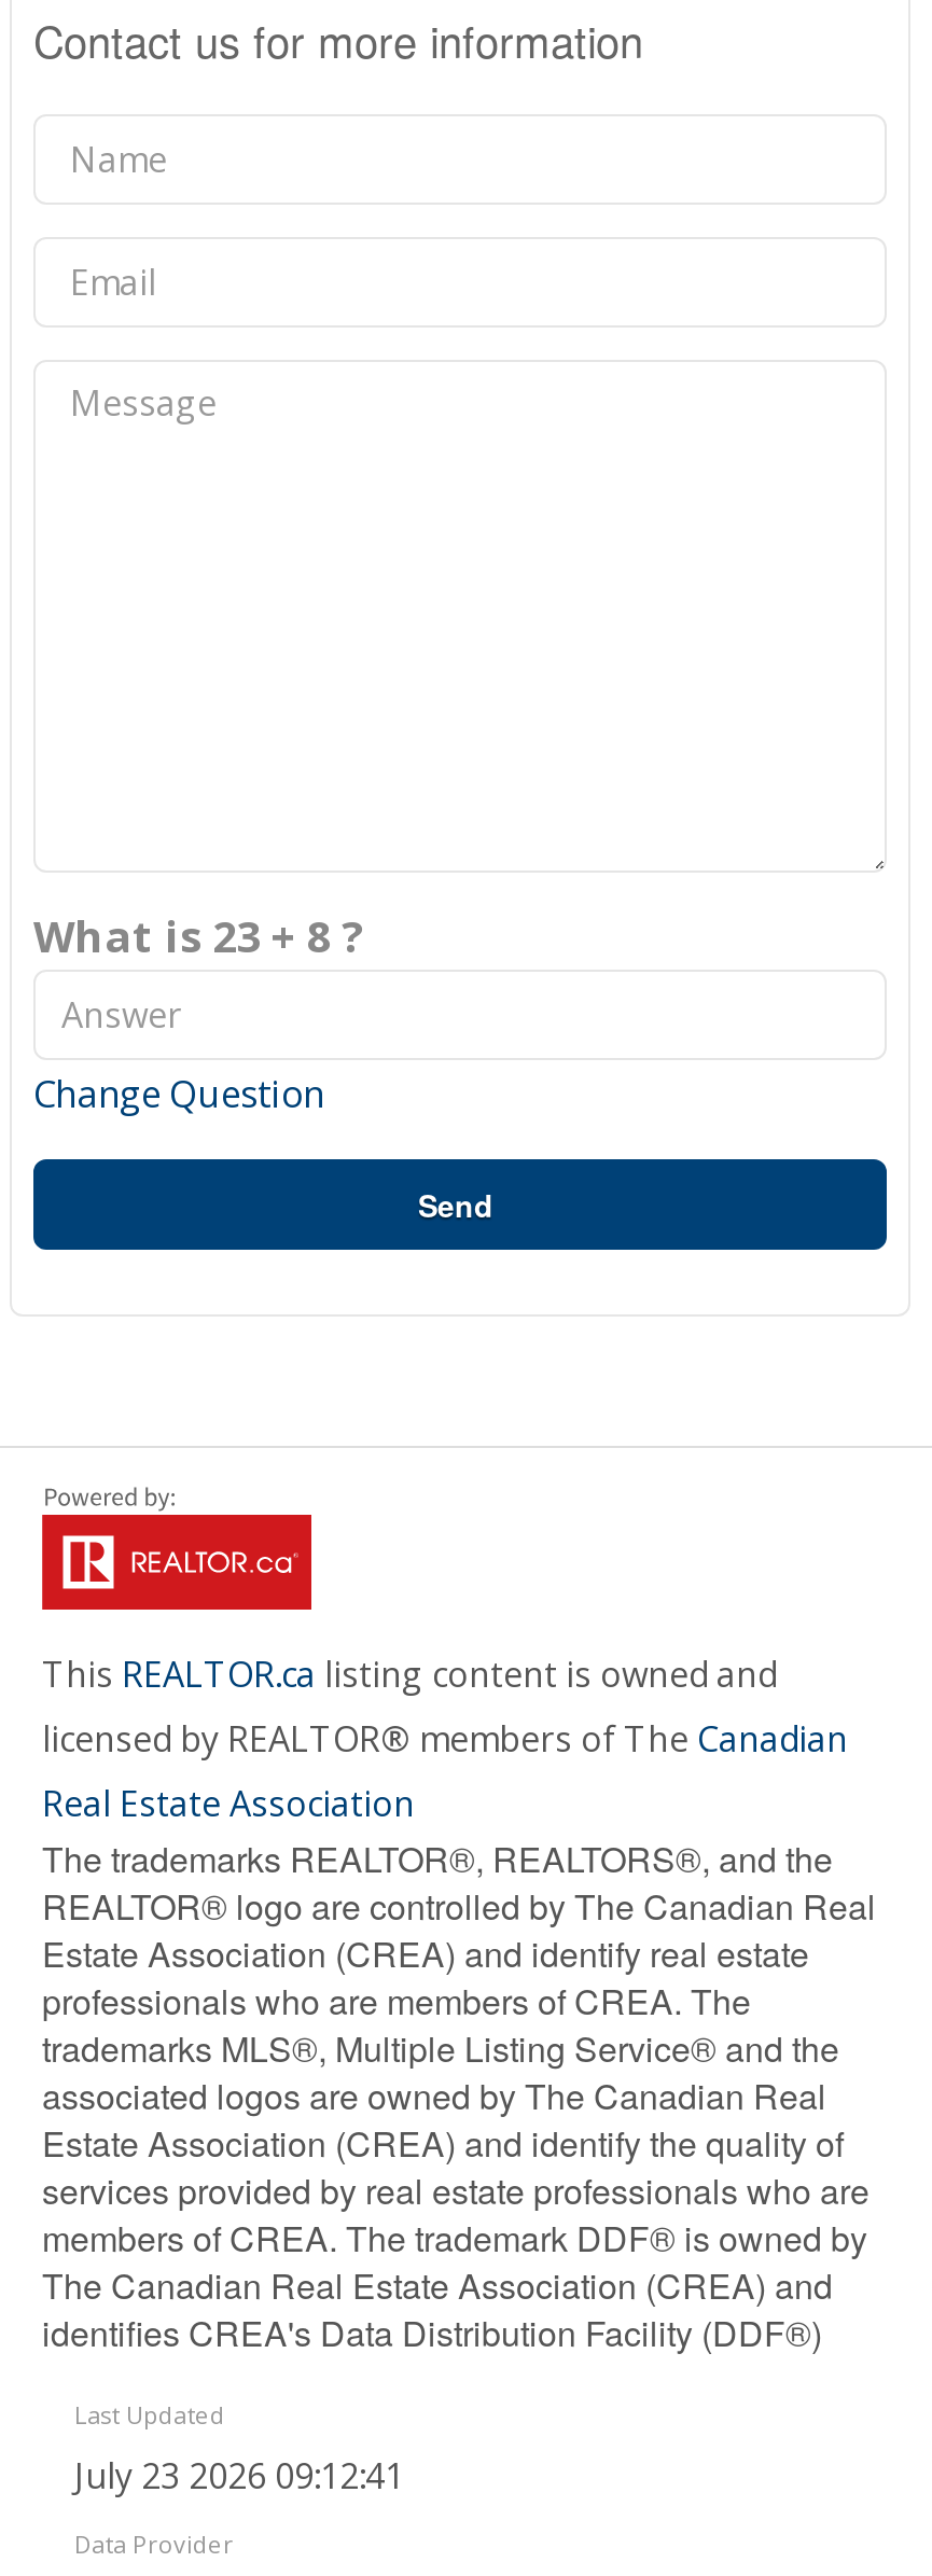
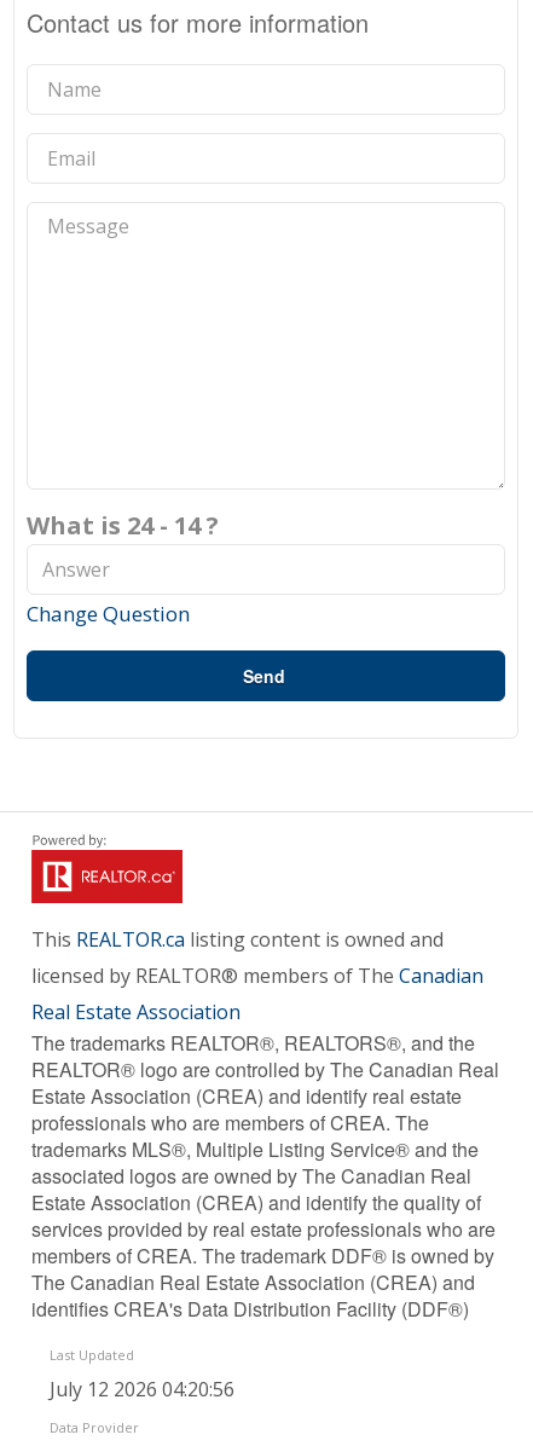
- What is 23 + 8 ?
+ What is 24 - 14 ?

- July 23 2026 09:12:41
+ July 12 2026 04:20:56
